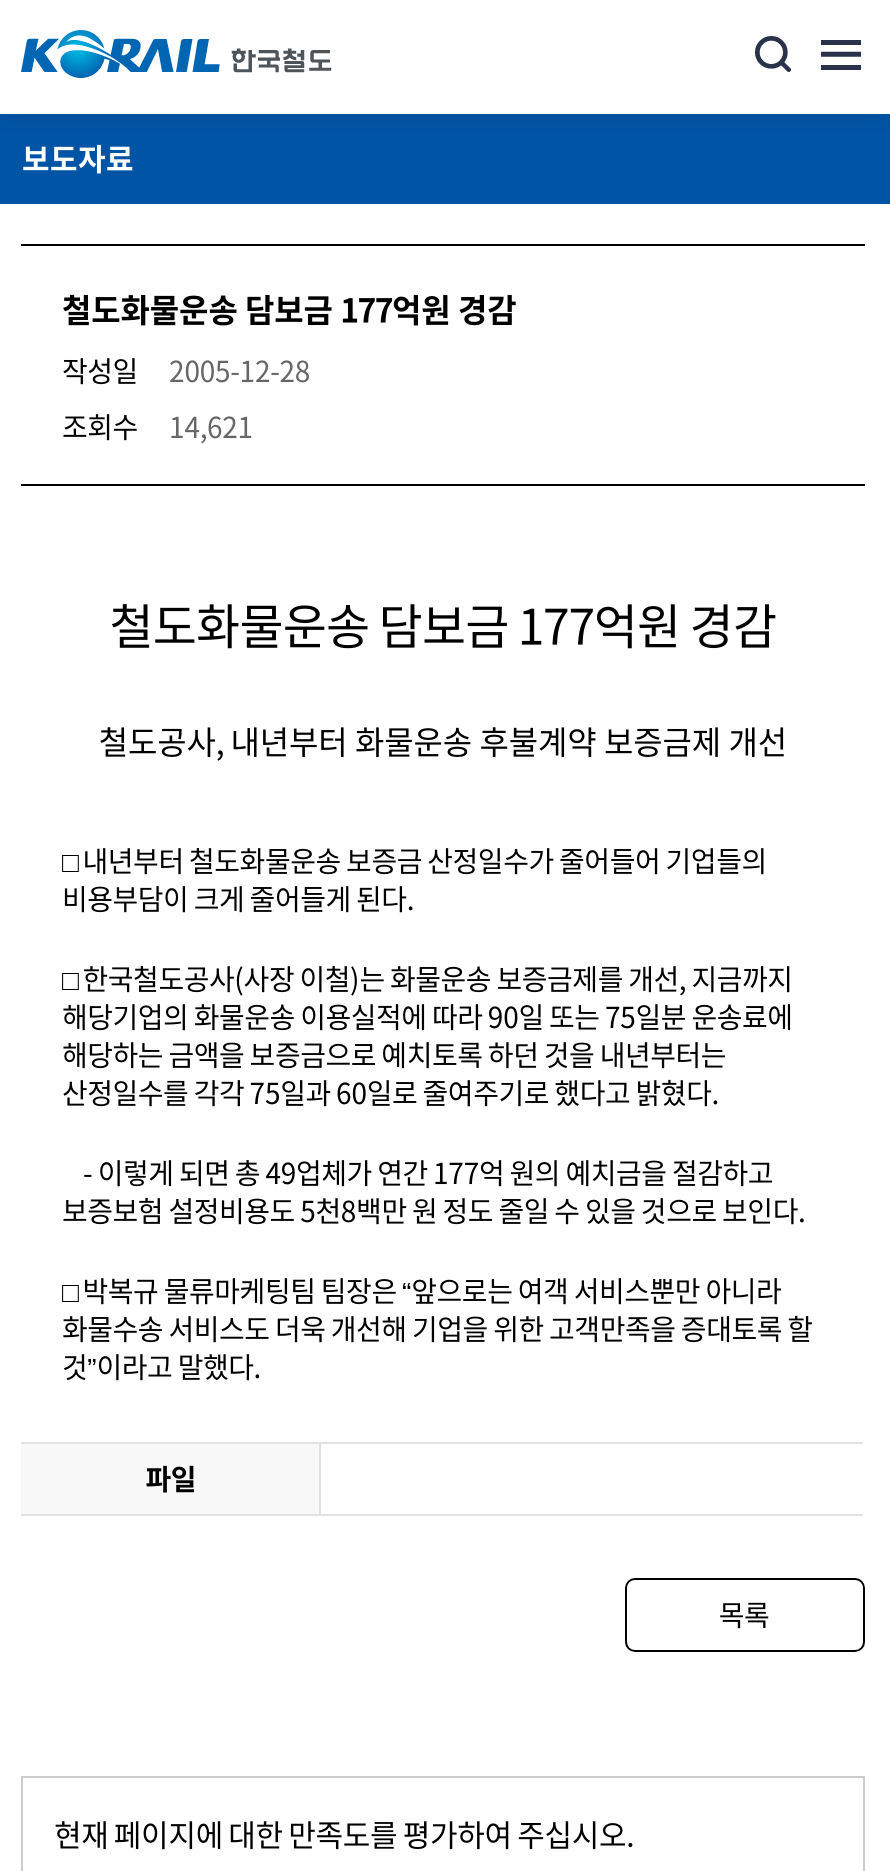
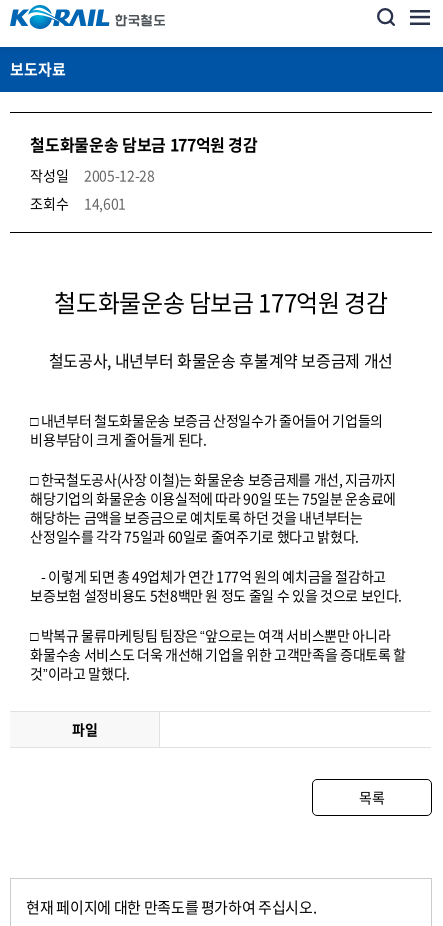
- 조회수 14,621
+ 조회수 14,601
